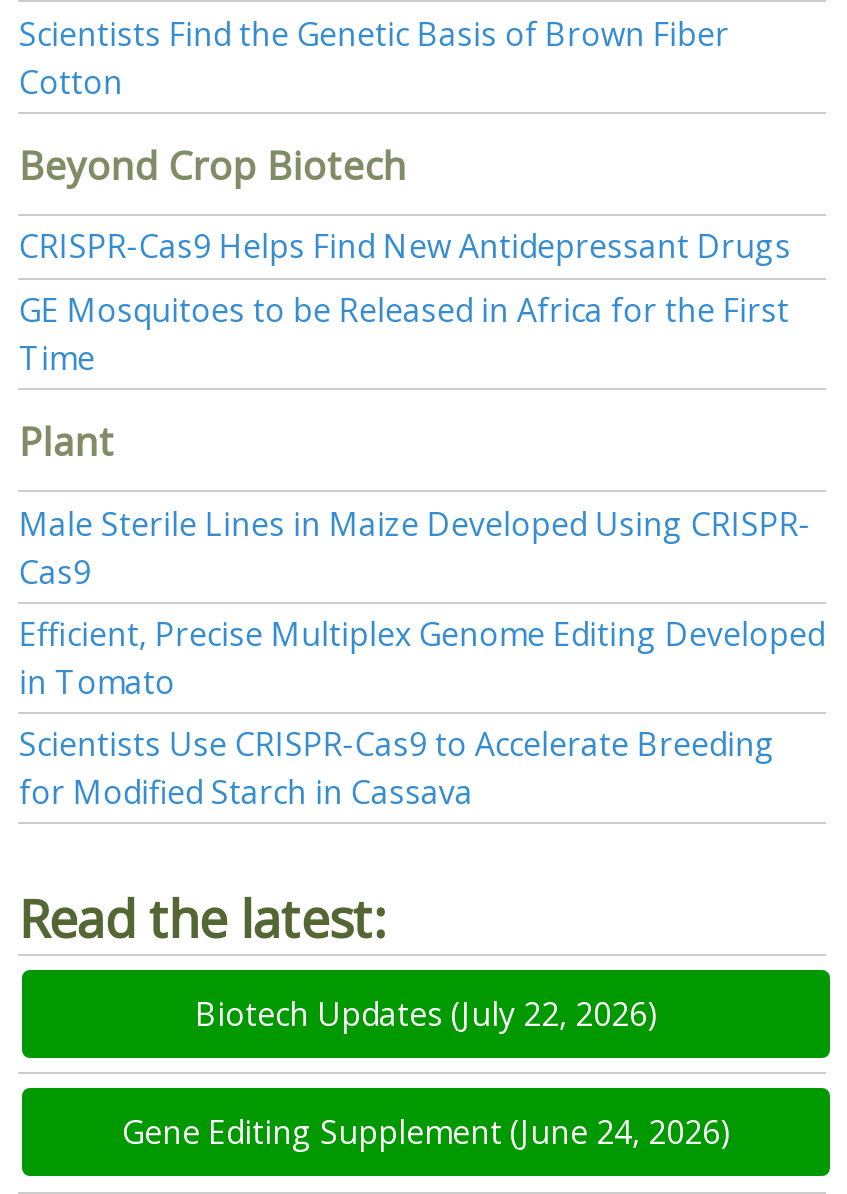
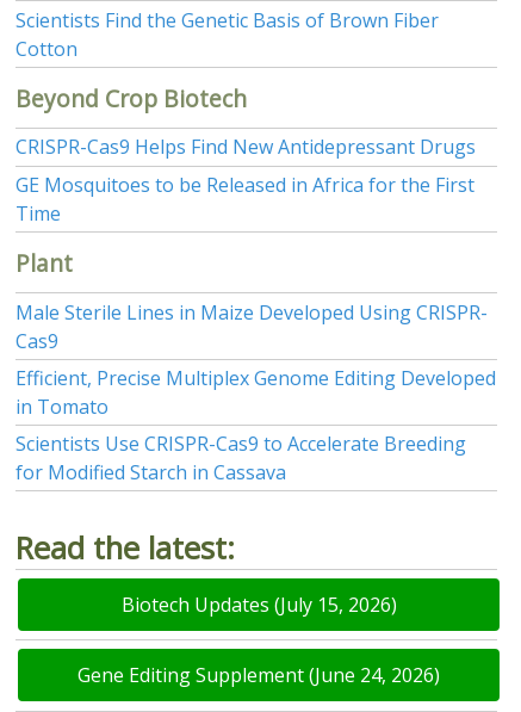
- Biotech Updates (July 22, 2026)
+ Biotech Updates (July 15, 2026)
